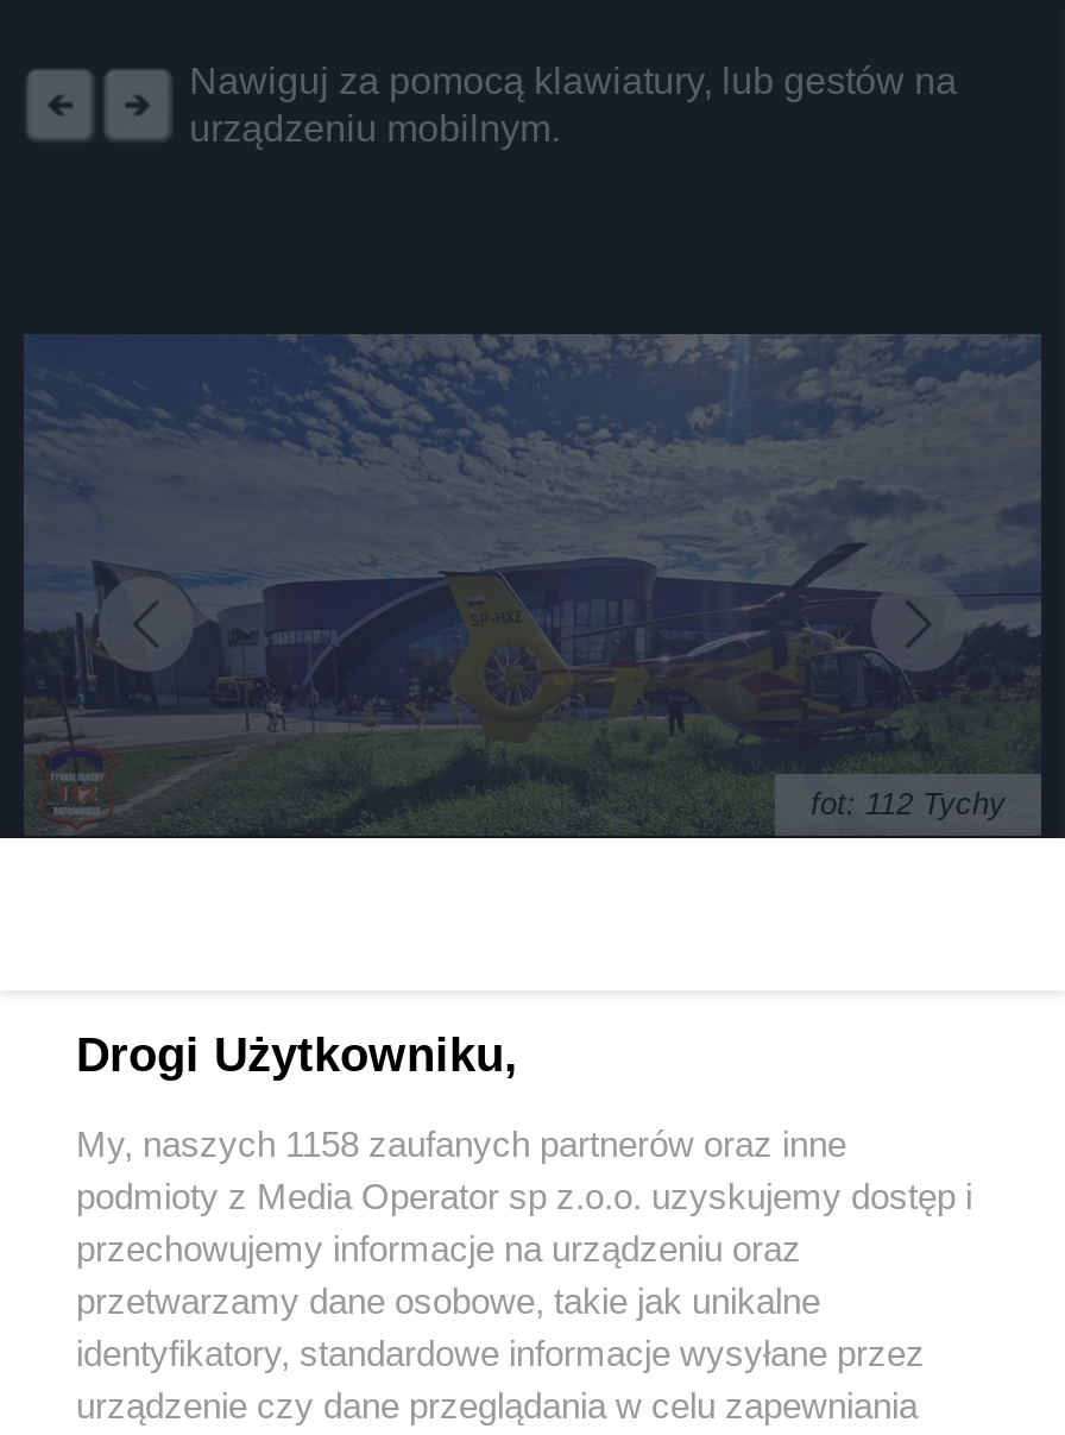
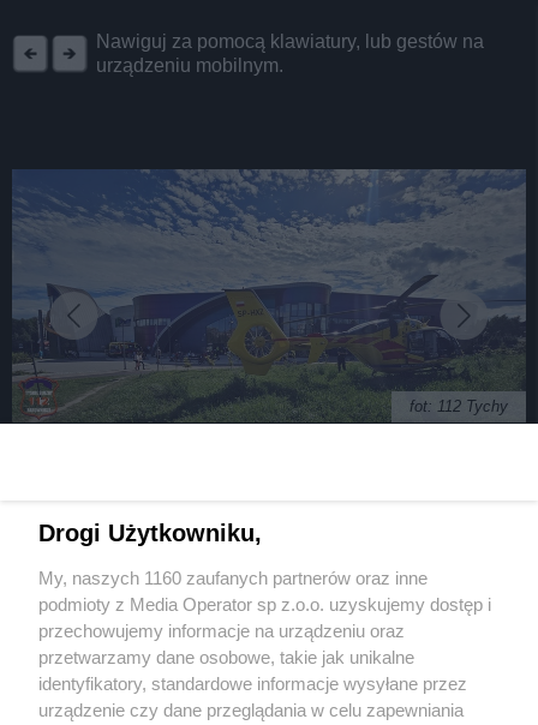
- My, naszych 1158 zaufanych partnerów oraz inne
+ My, naszych 1160 zaufanych partnerów oraz inne
